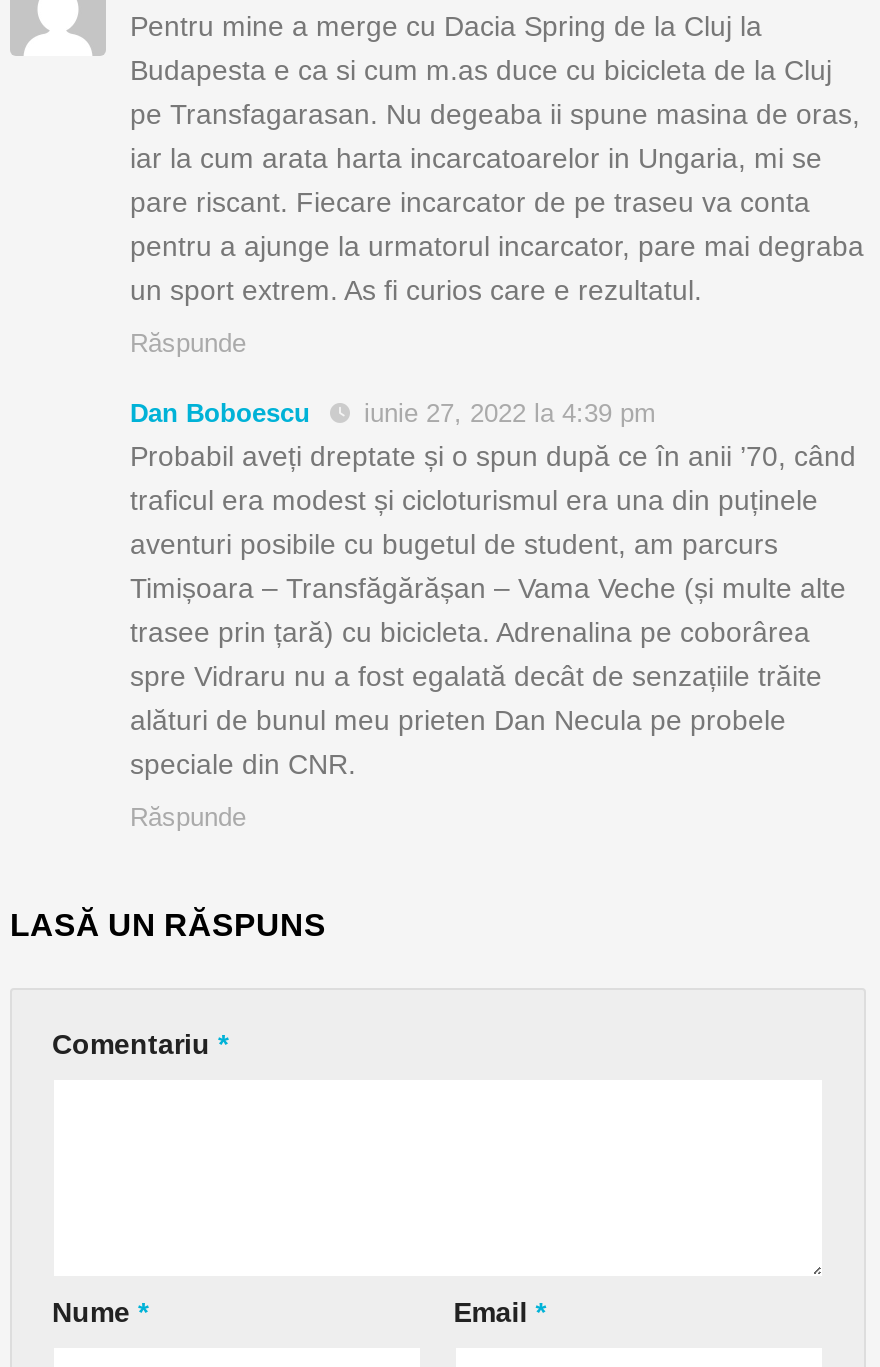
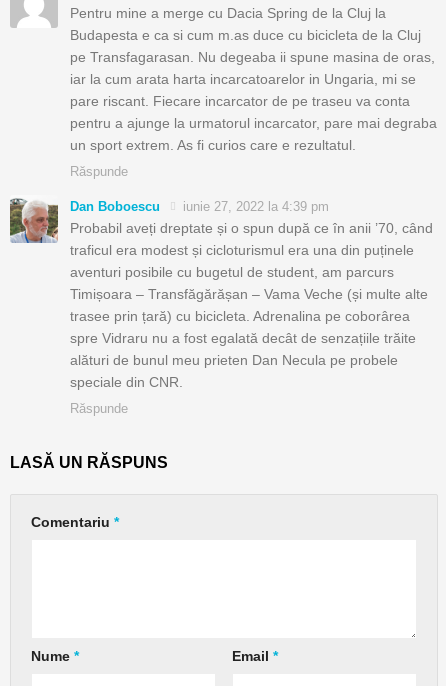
+ [image]
